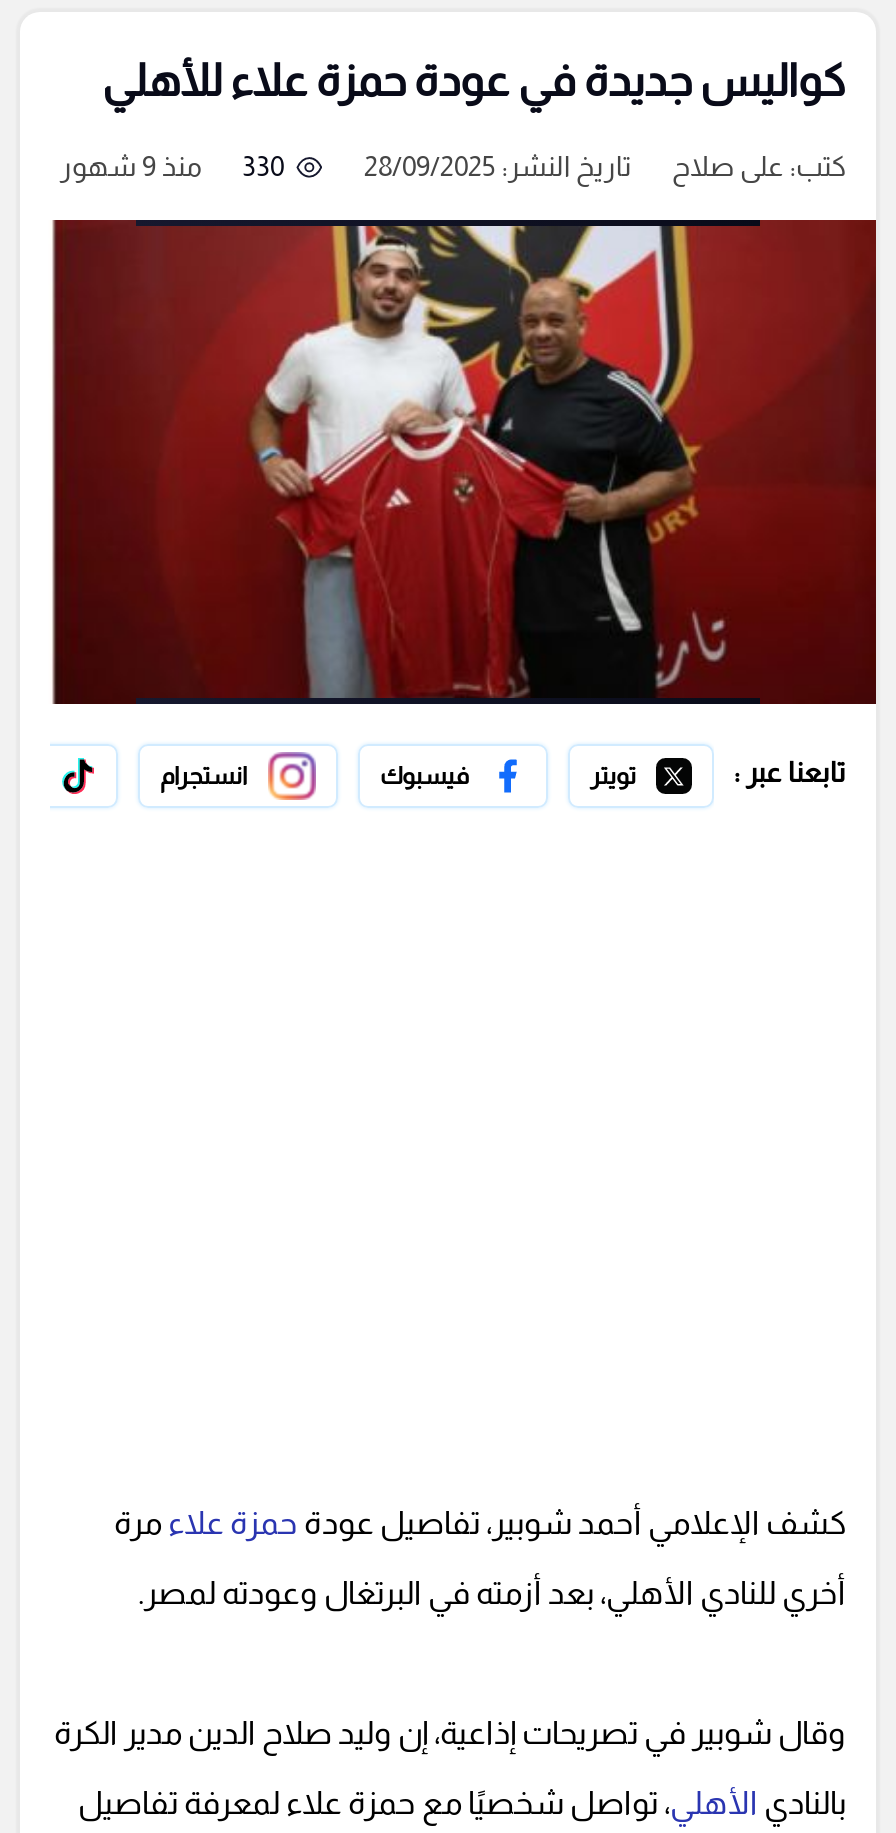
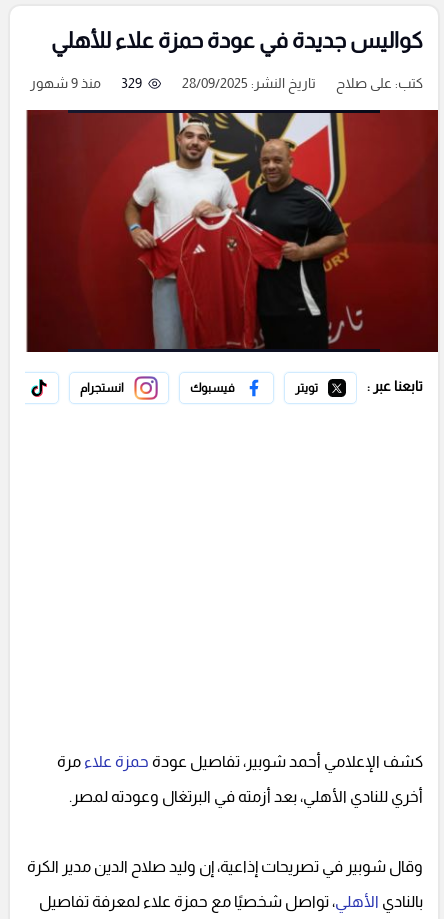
- 330
+ 329
